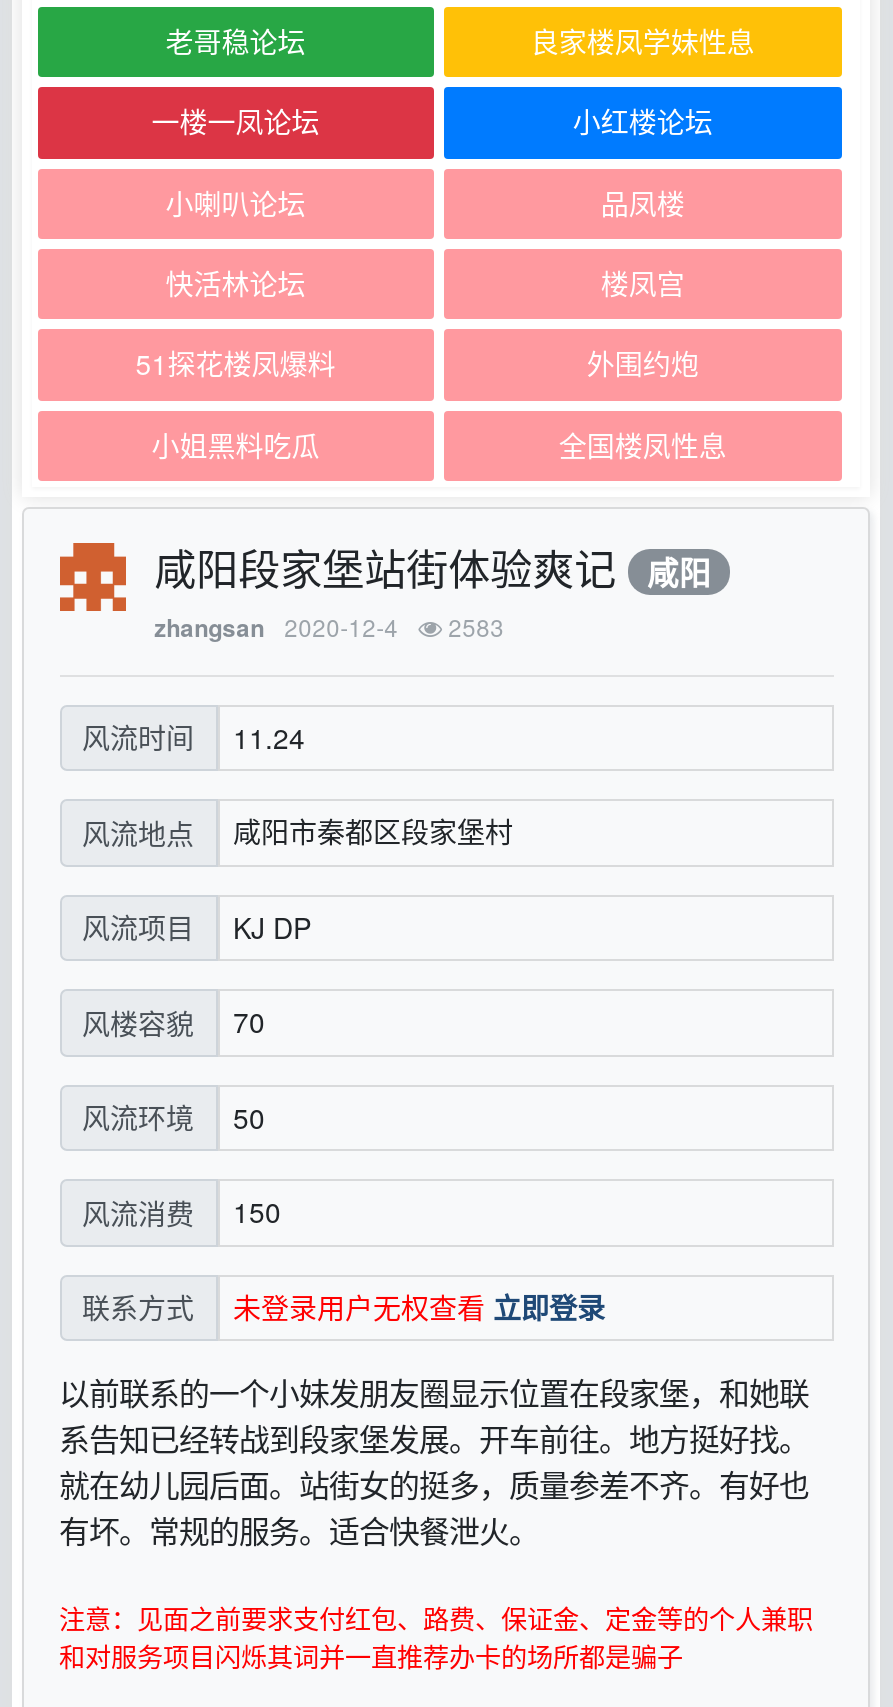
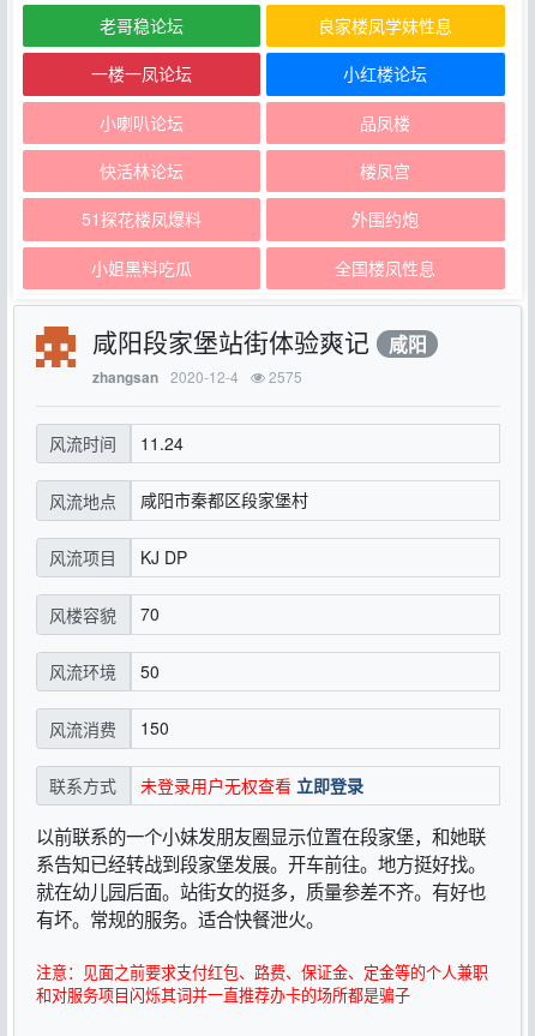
- zhangsan 2020-12-4 2583
+ zhangsan 2020-12-4 2575
